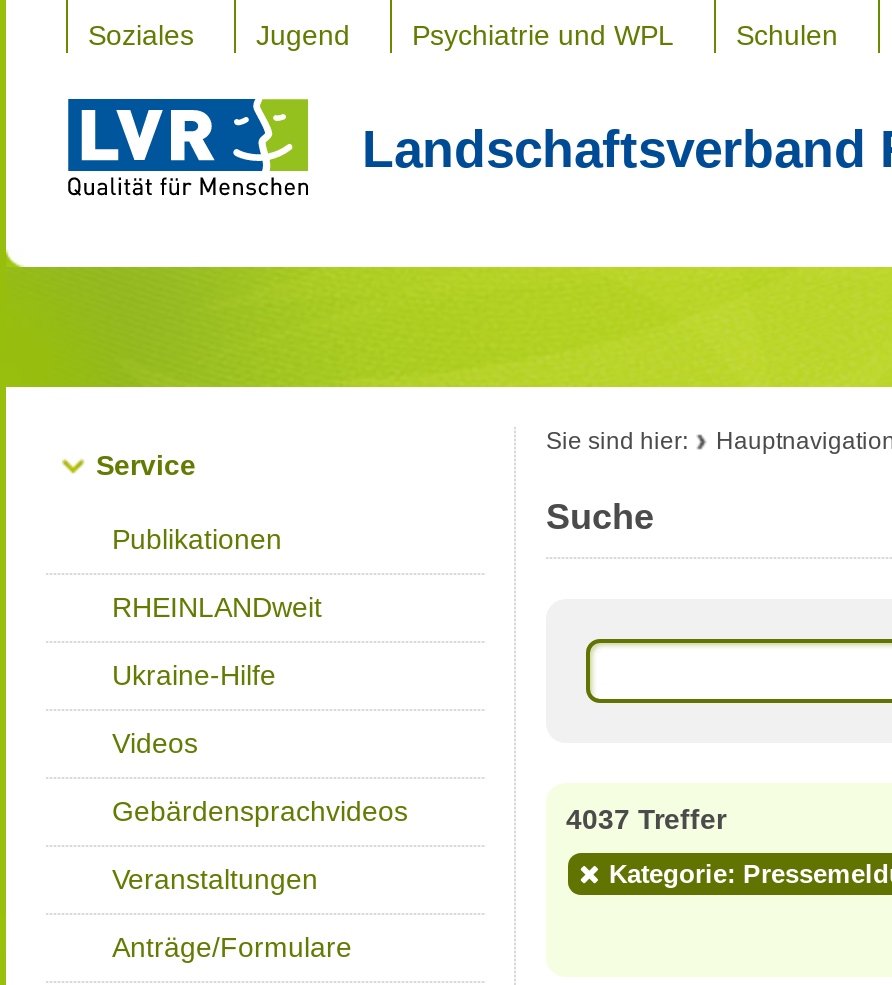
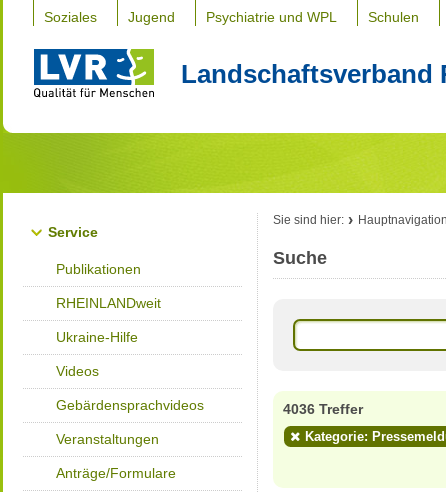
- 4037 Treffer
+ 4036 Treffer
